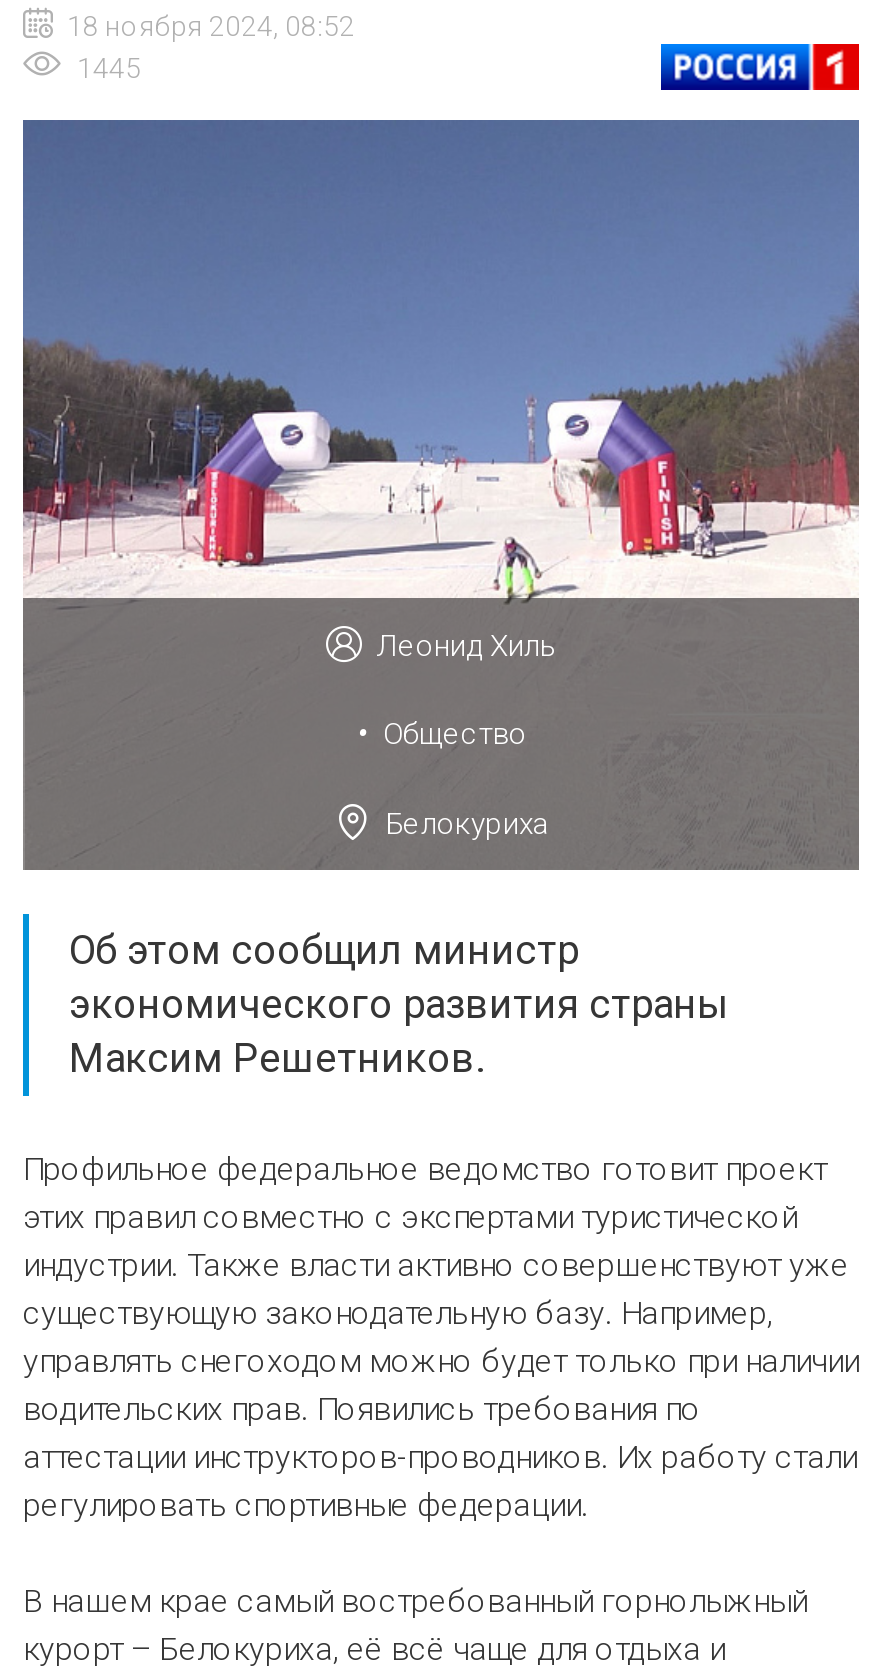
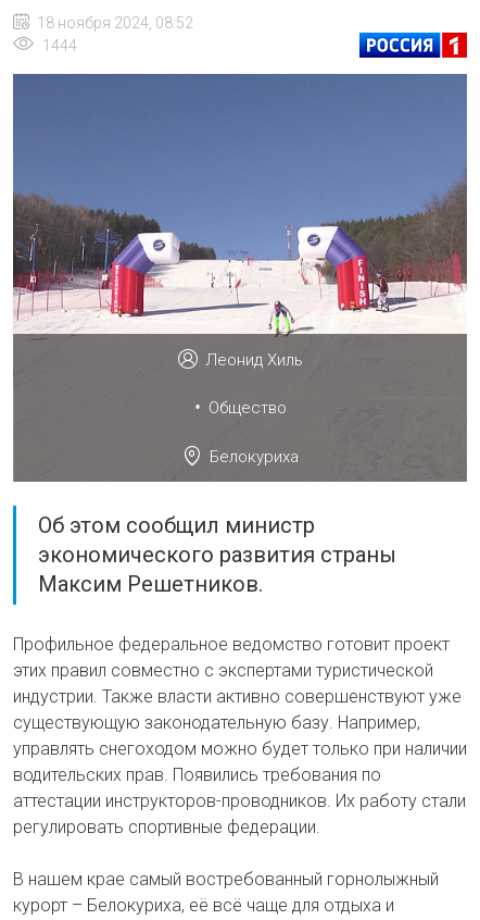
- 1445
+ 1444
